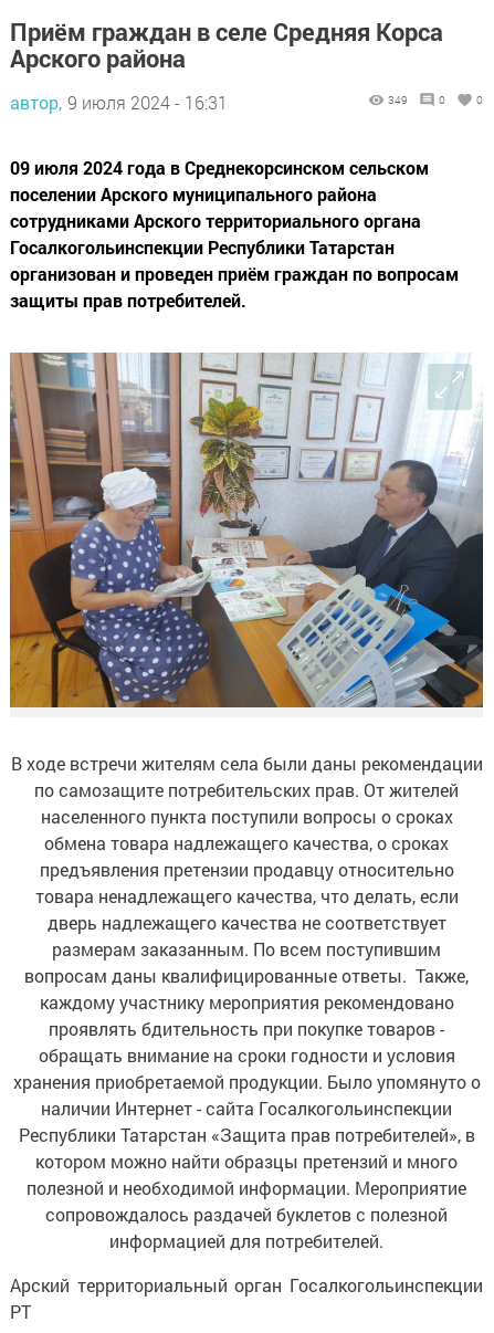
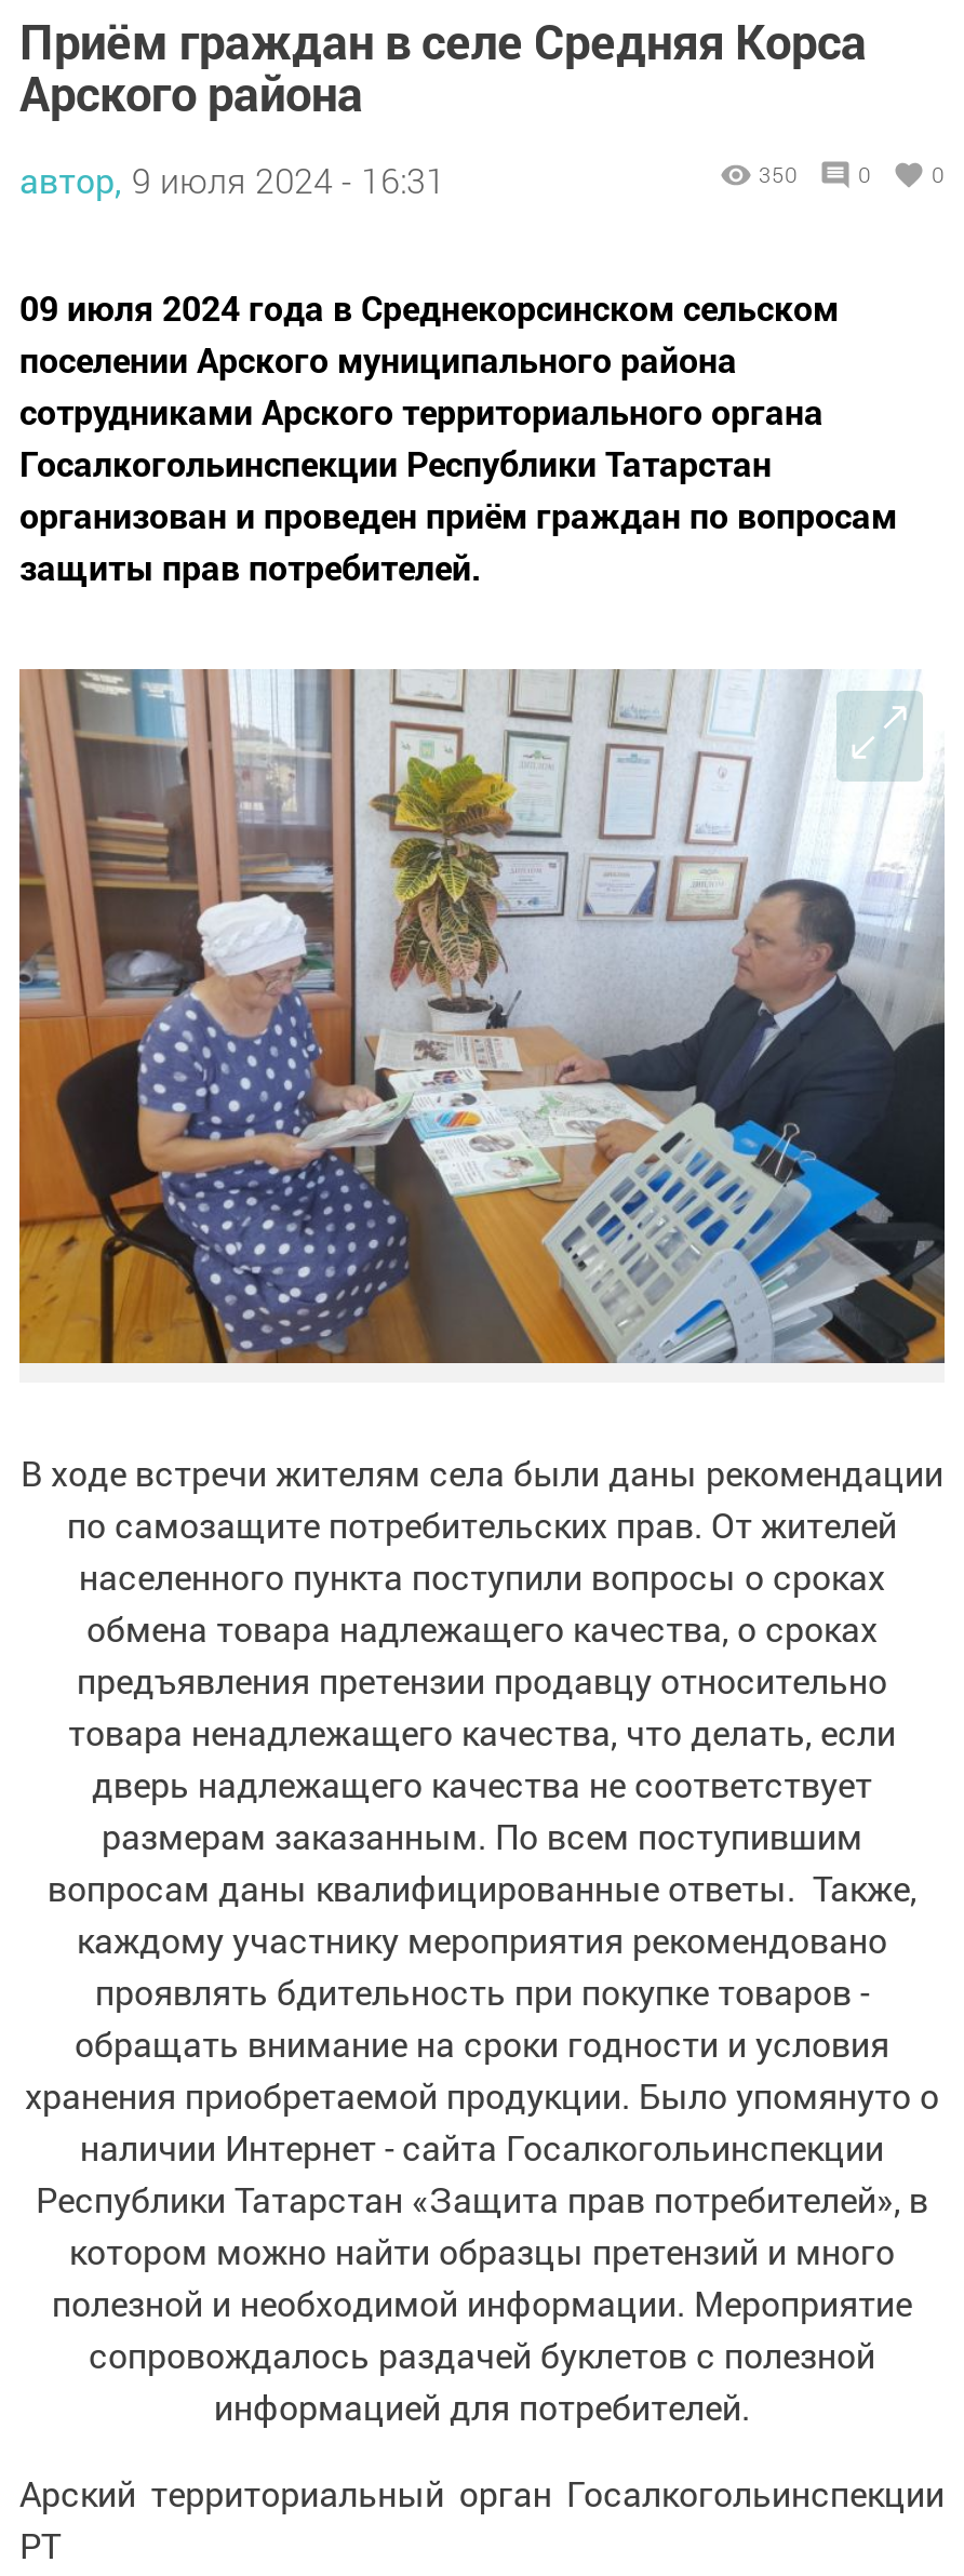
- 349
+ 350
